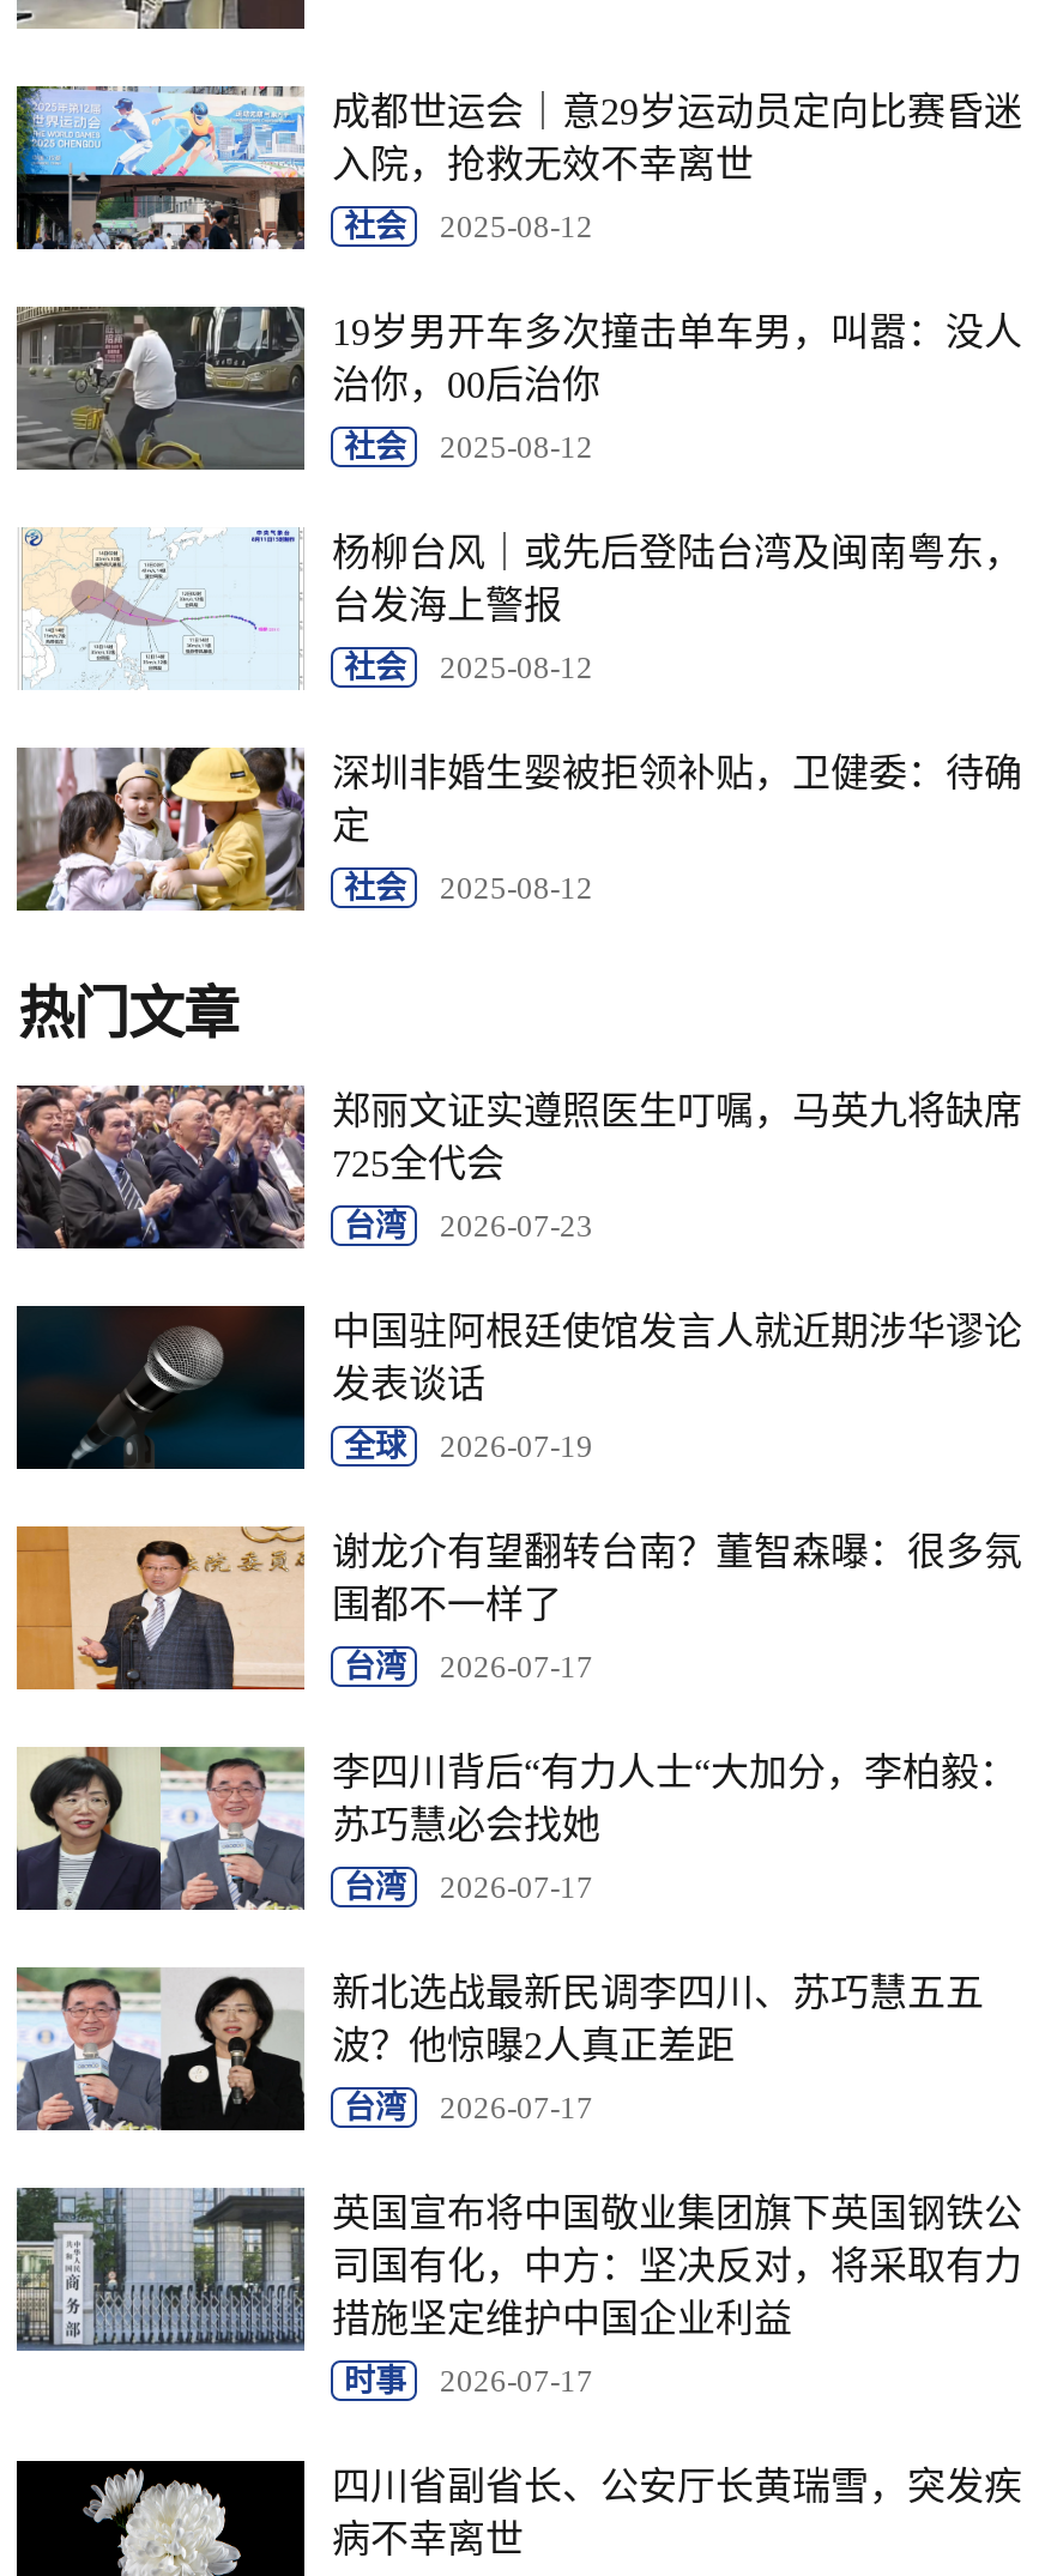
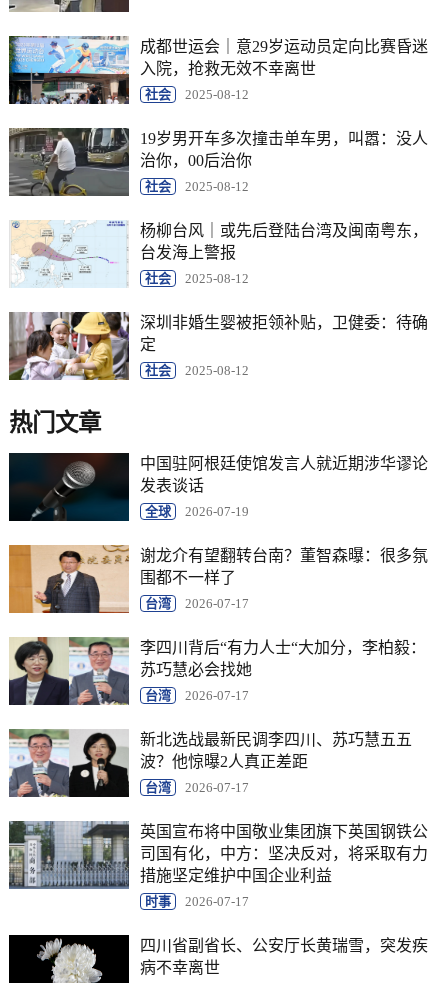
- [image]
- 郑丽文证实遵照医生叮嘱，马英九将缺席
- 725全代会
- 台湾
- 2026-07-23
